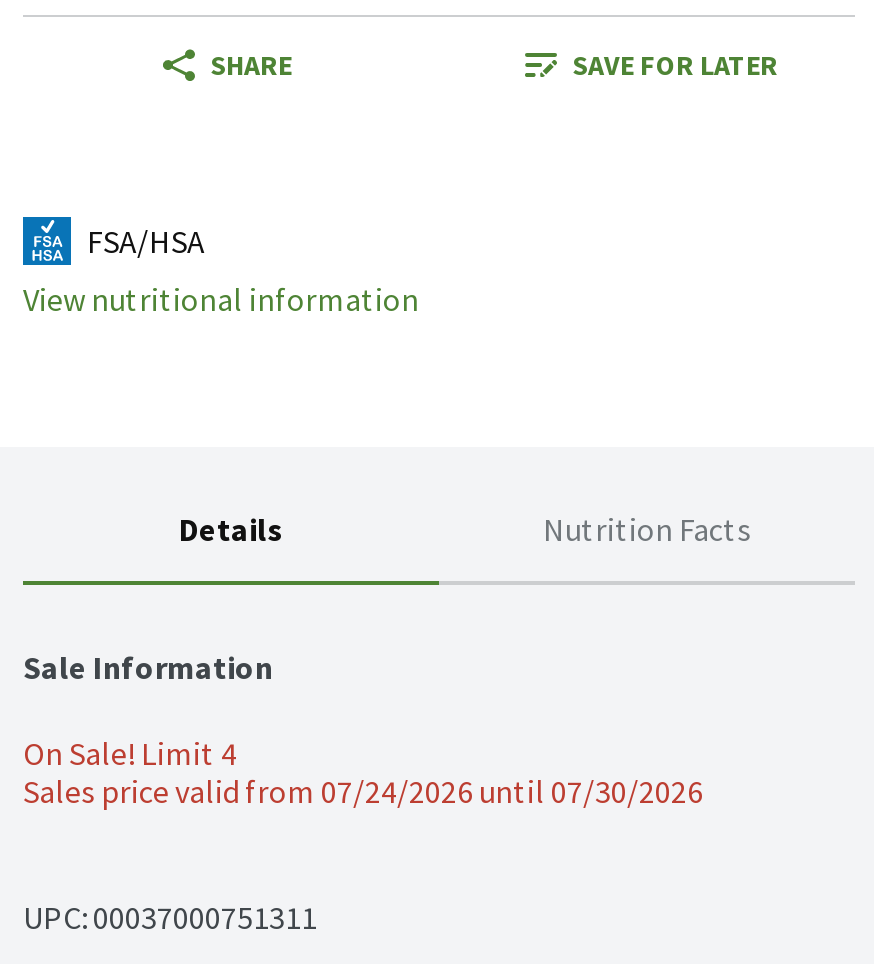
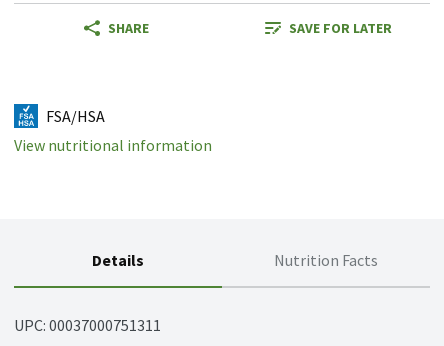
- Sale Information
- On Sale! Limit 4
- Sales price valid from 07/24/2026 until 07/30/2026
